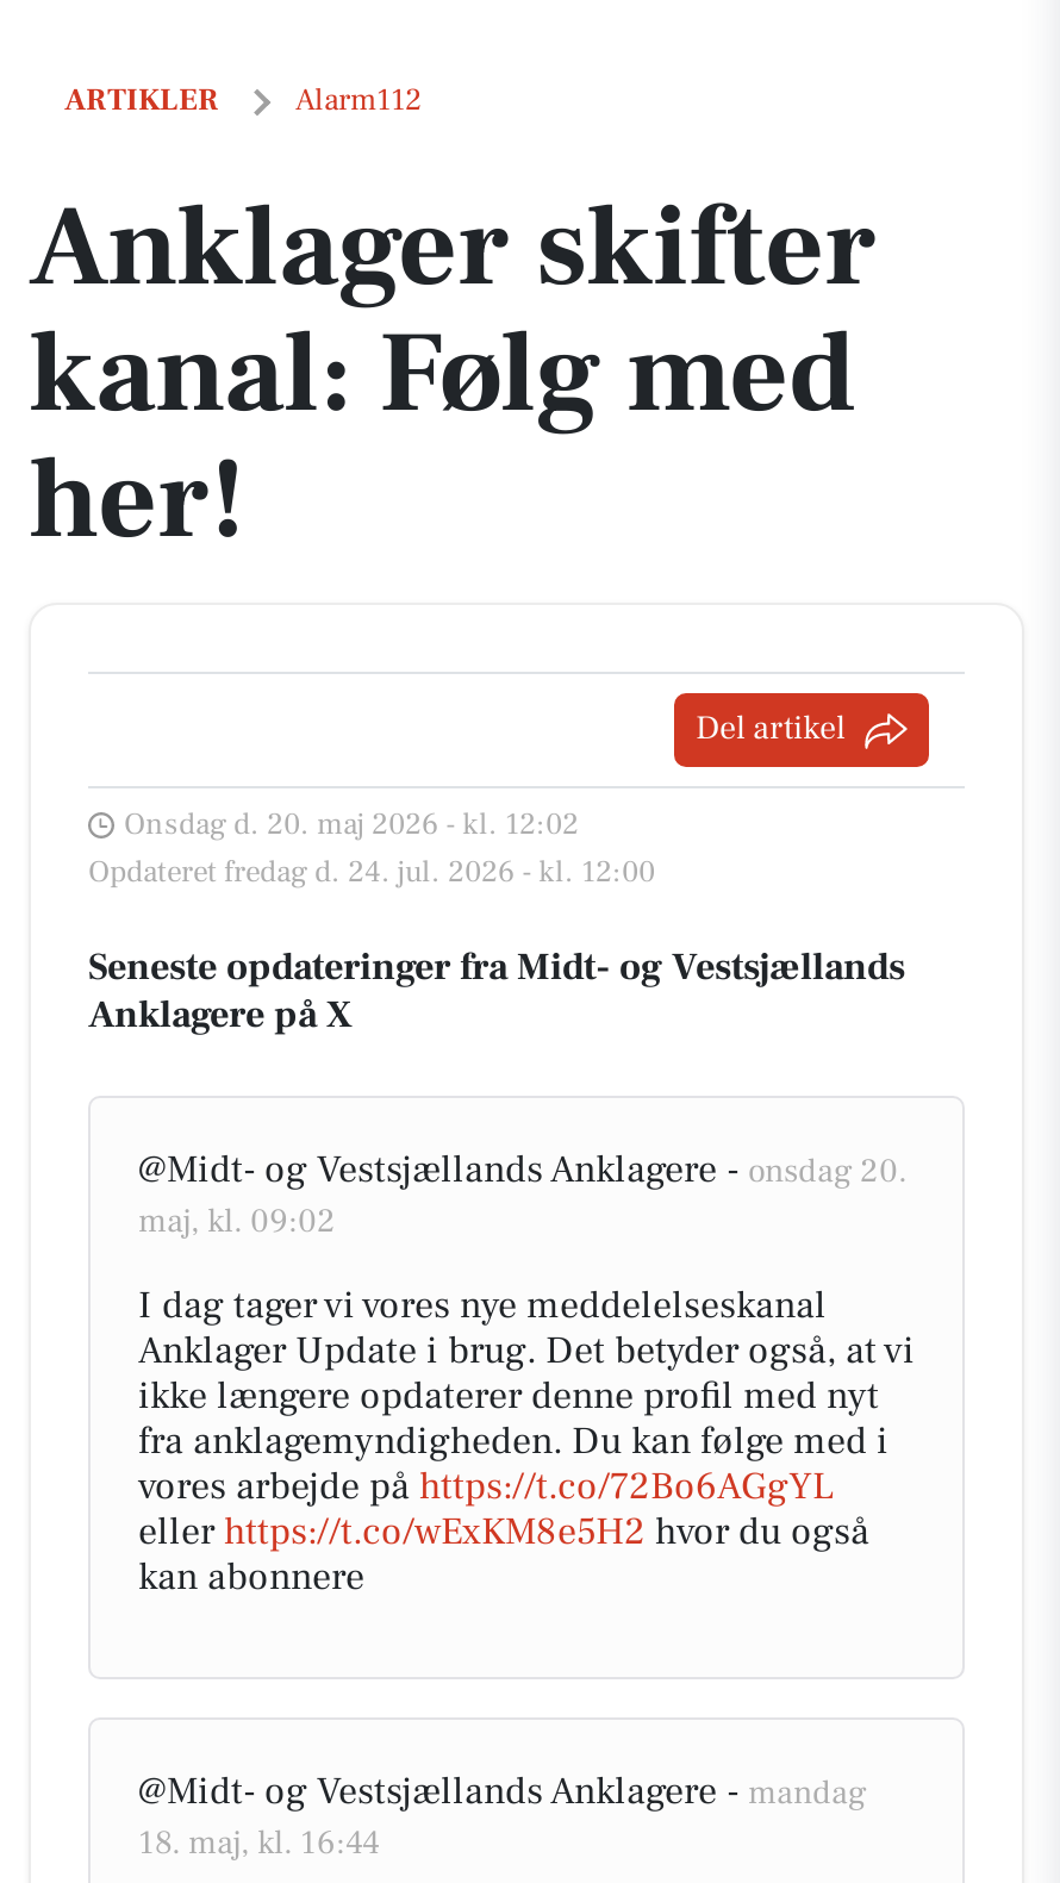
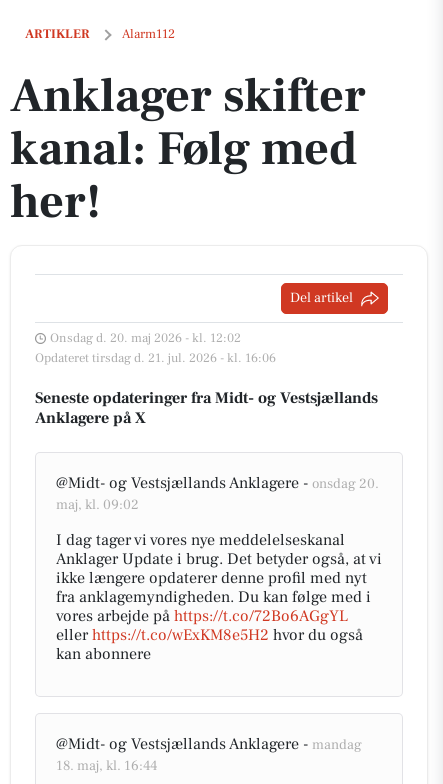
- Opdateret fredag d. 24. jul. 2026 - kl. 12:00
+ Opdateret tirsdag d. 21. jul. 2026 - kl. 16:06
